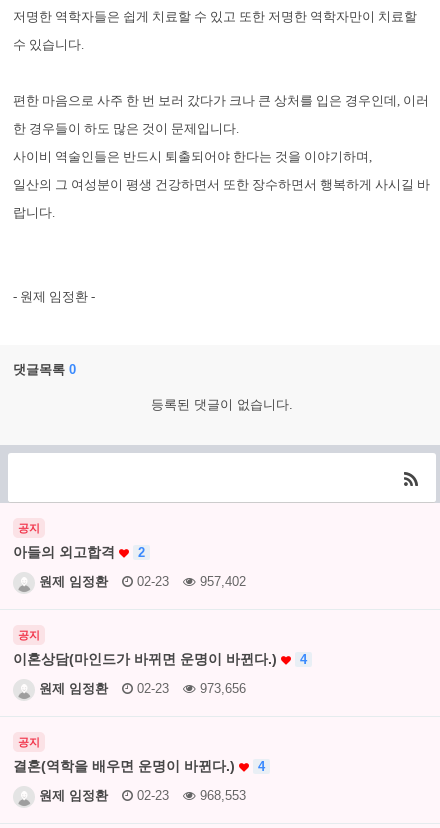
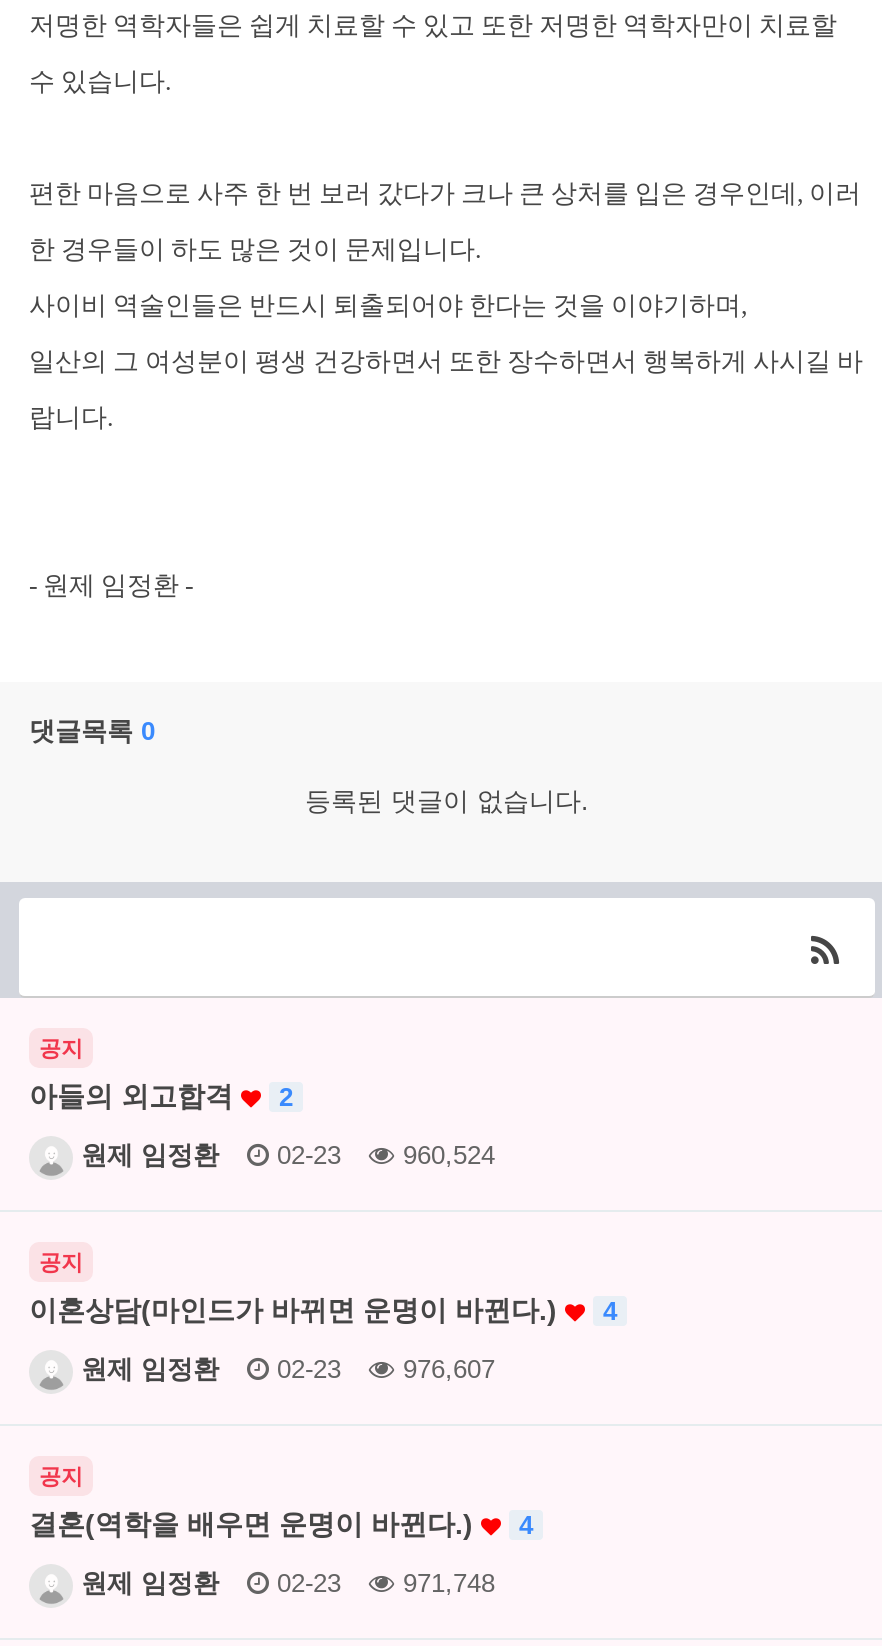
- 원제 임정환 02-23 957,402
+ 원제 임정환 02-23 960,524

- 원제 임정환 02-23 973,656
+ 원제 임정환 02-23 976,607

- 원제 임정환 02-23 968,553
+ 원제 임정환 02-23 971,748
